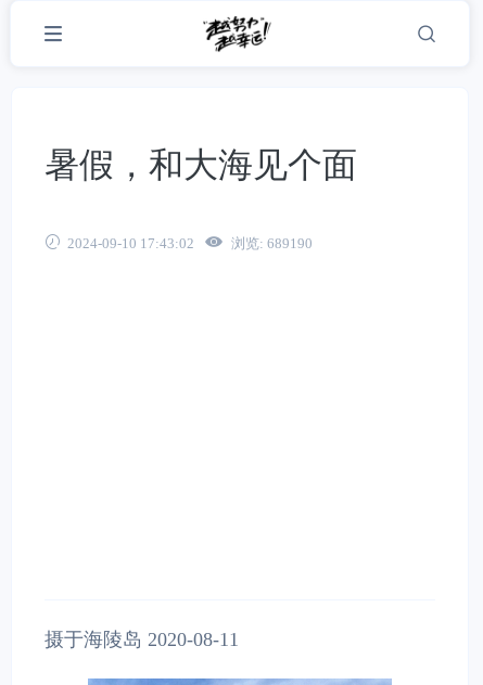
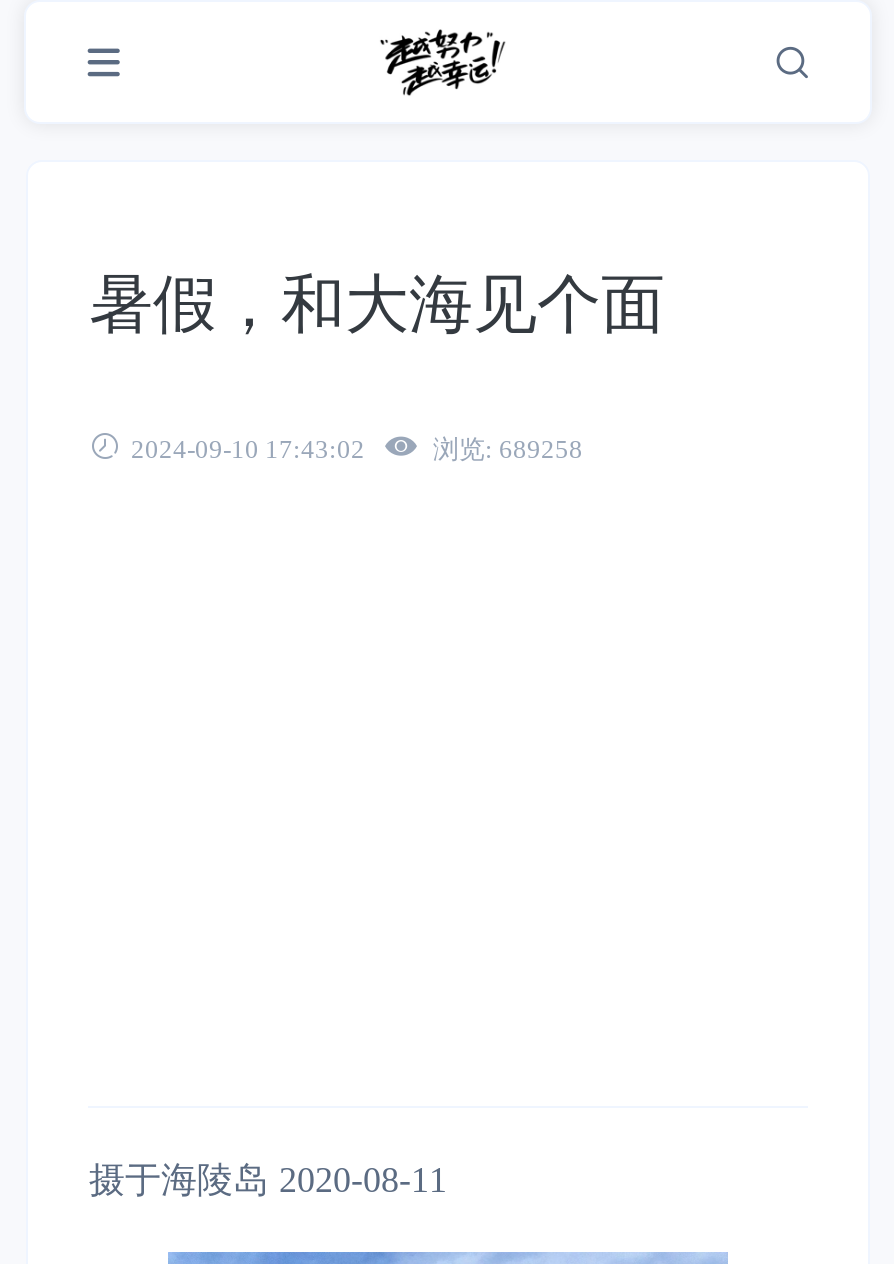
- 浏览: 689190
+ 浏览: 689258
